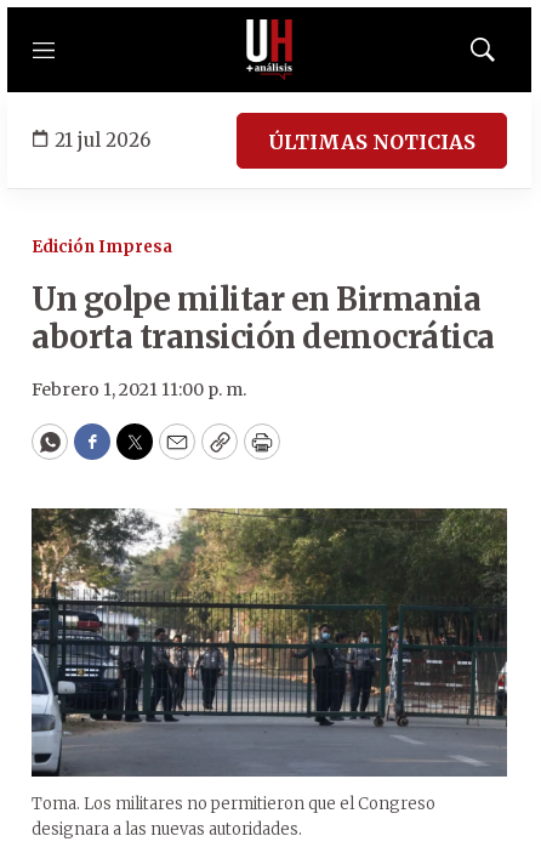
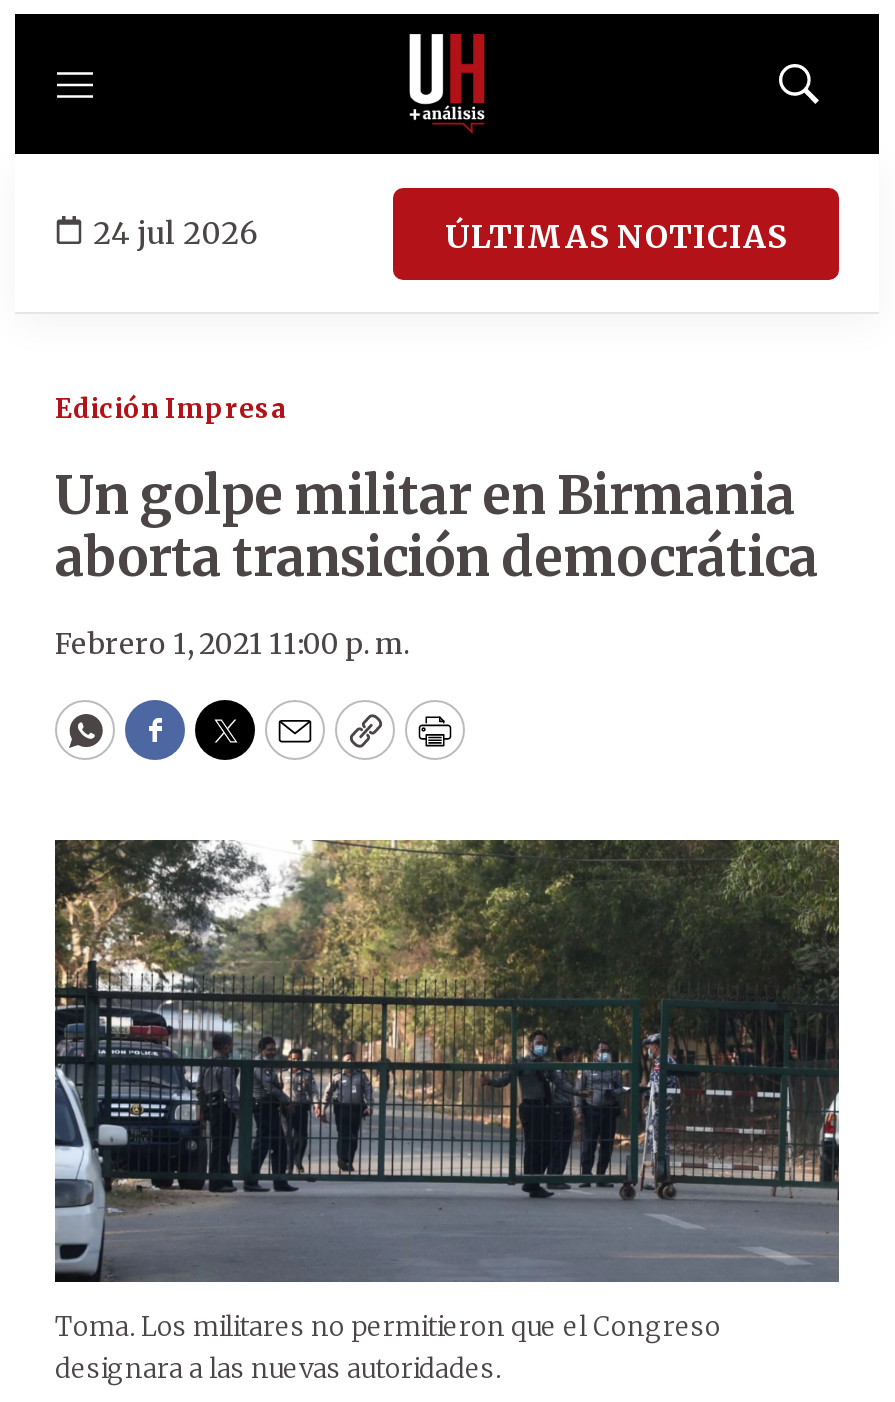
- 21 jul 2026
+ 24 jul 2026
